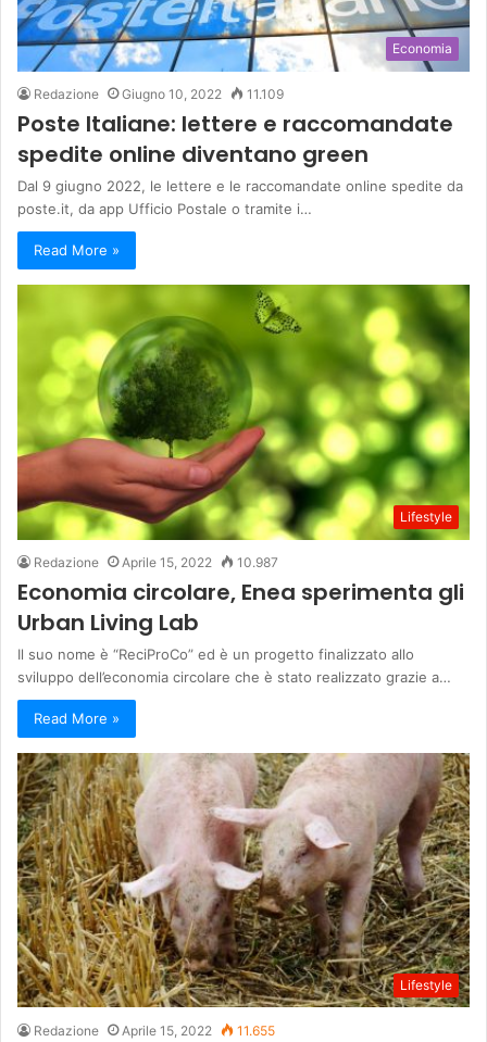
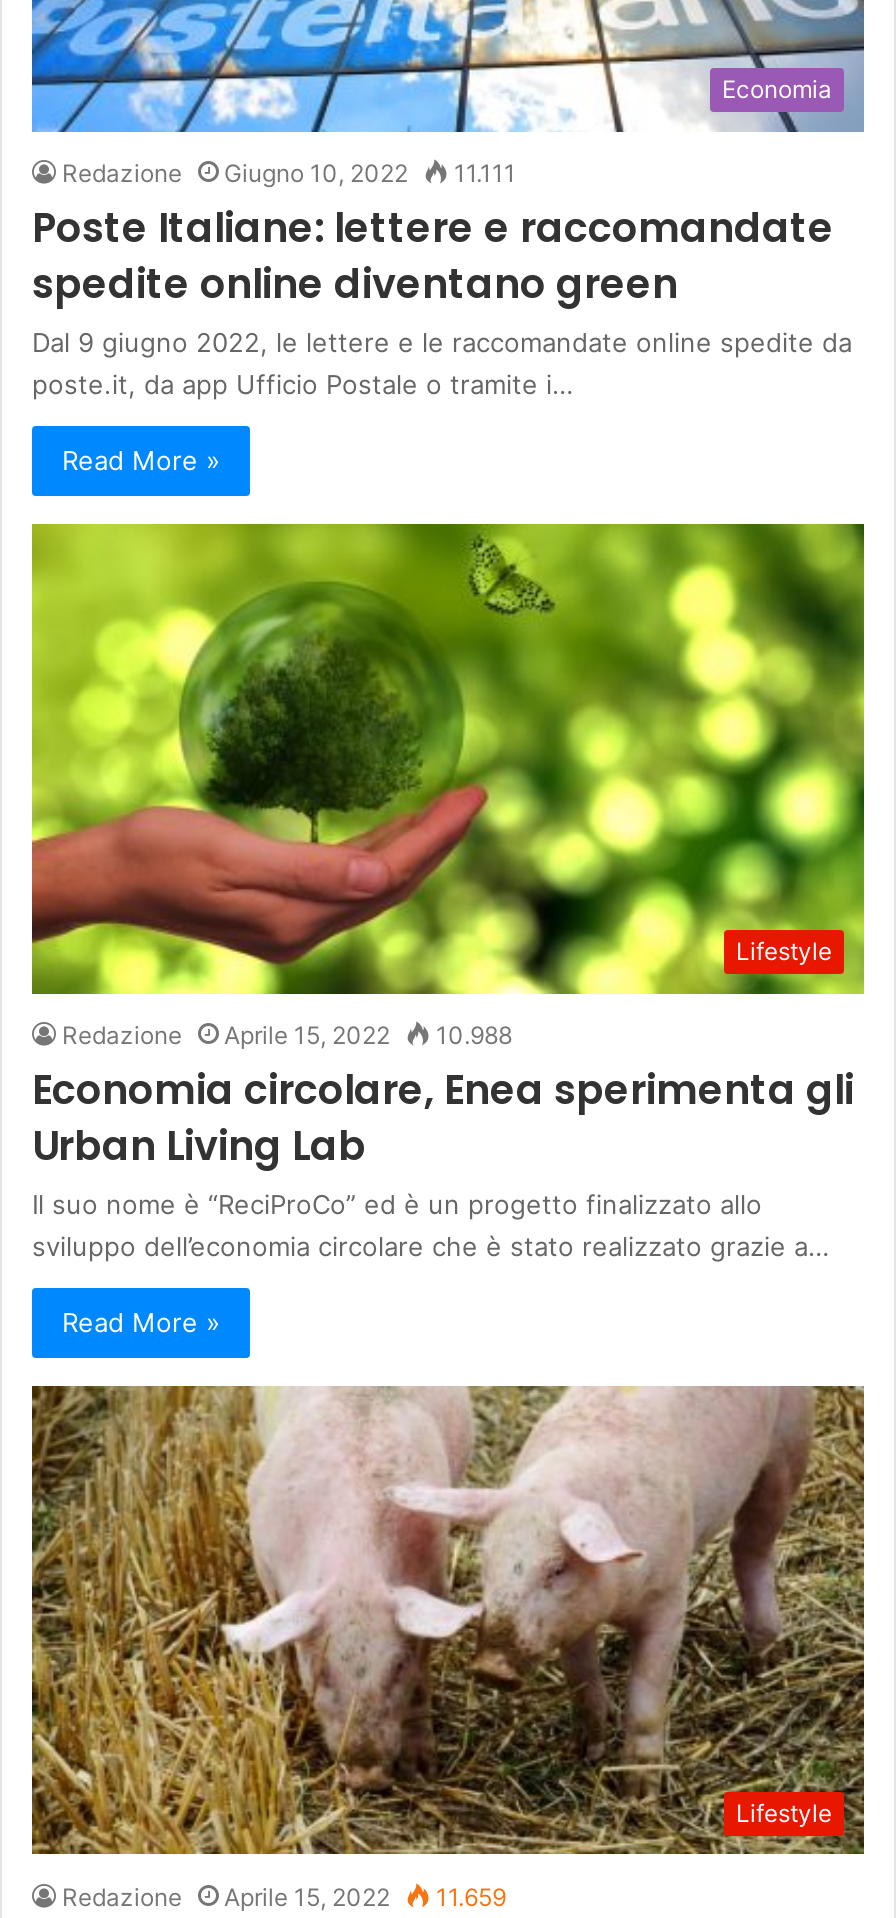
- Redazione Giugno 10, 2022 11.109
+ Redazione Giugno 10, 2022 11.111

- Redazione Aprile 15, 2022 10.987
+ Redazione Aprile 15, 2022 10.988

- Redazione Aprile 15, 2022 11.655
+ Redazione Aprile 15, 2022 11.659
